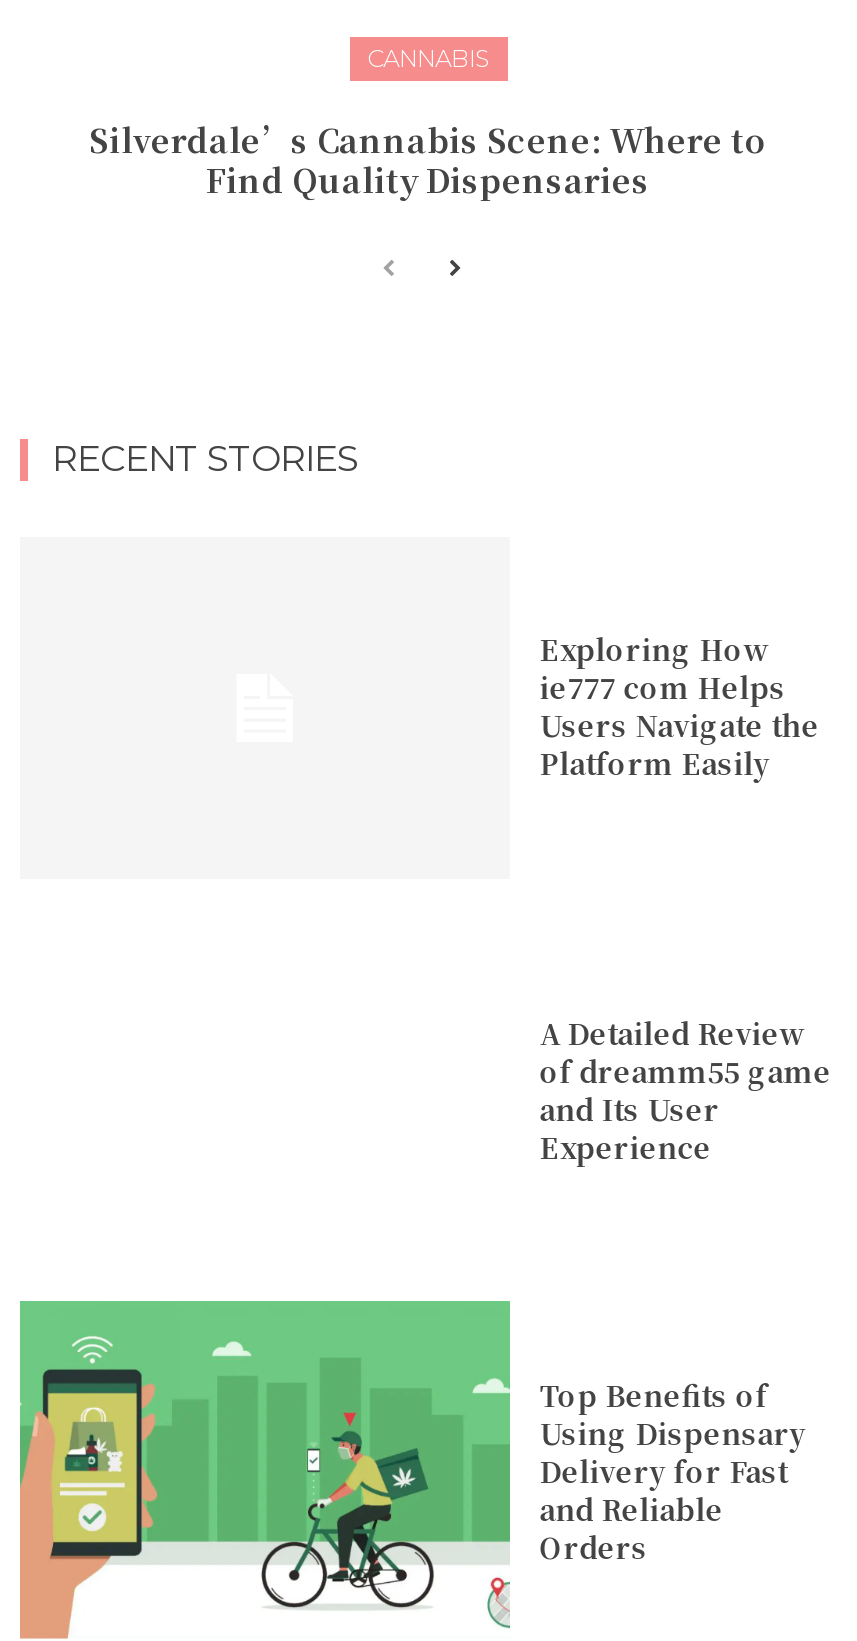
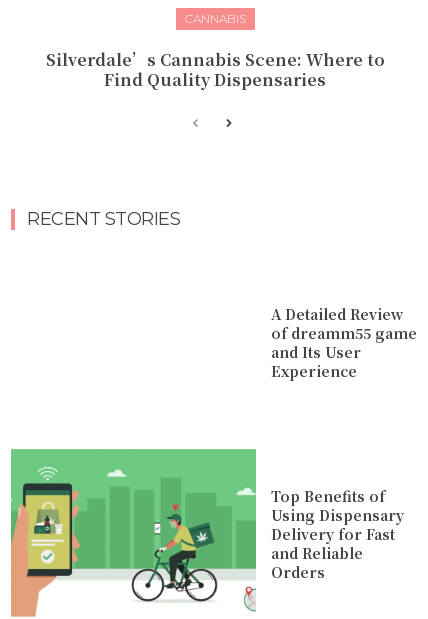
- Exploring How
- ie777 com Helps
- Users Navigate the
- Platform Easily
